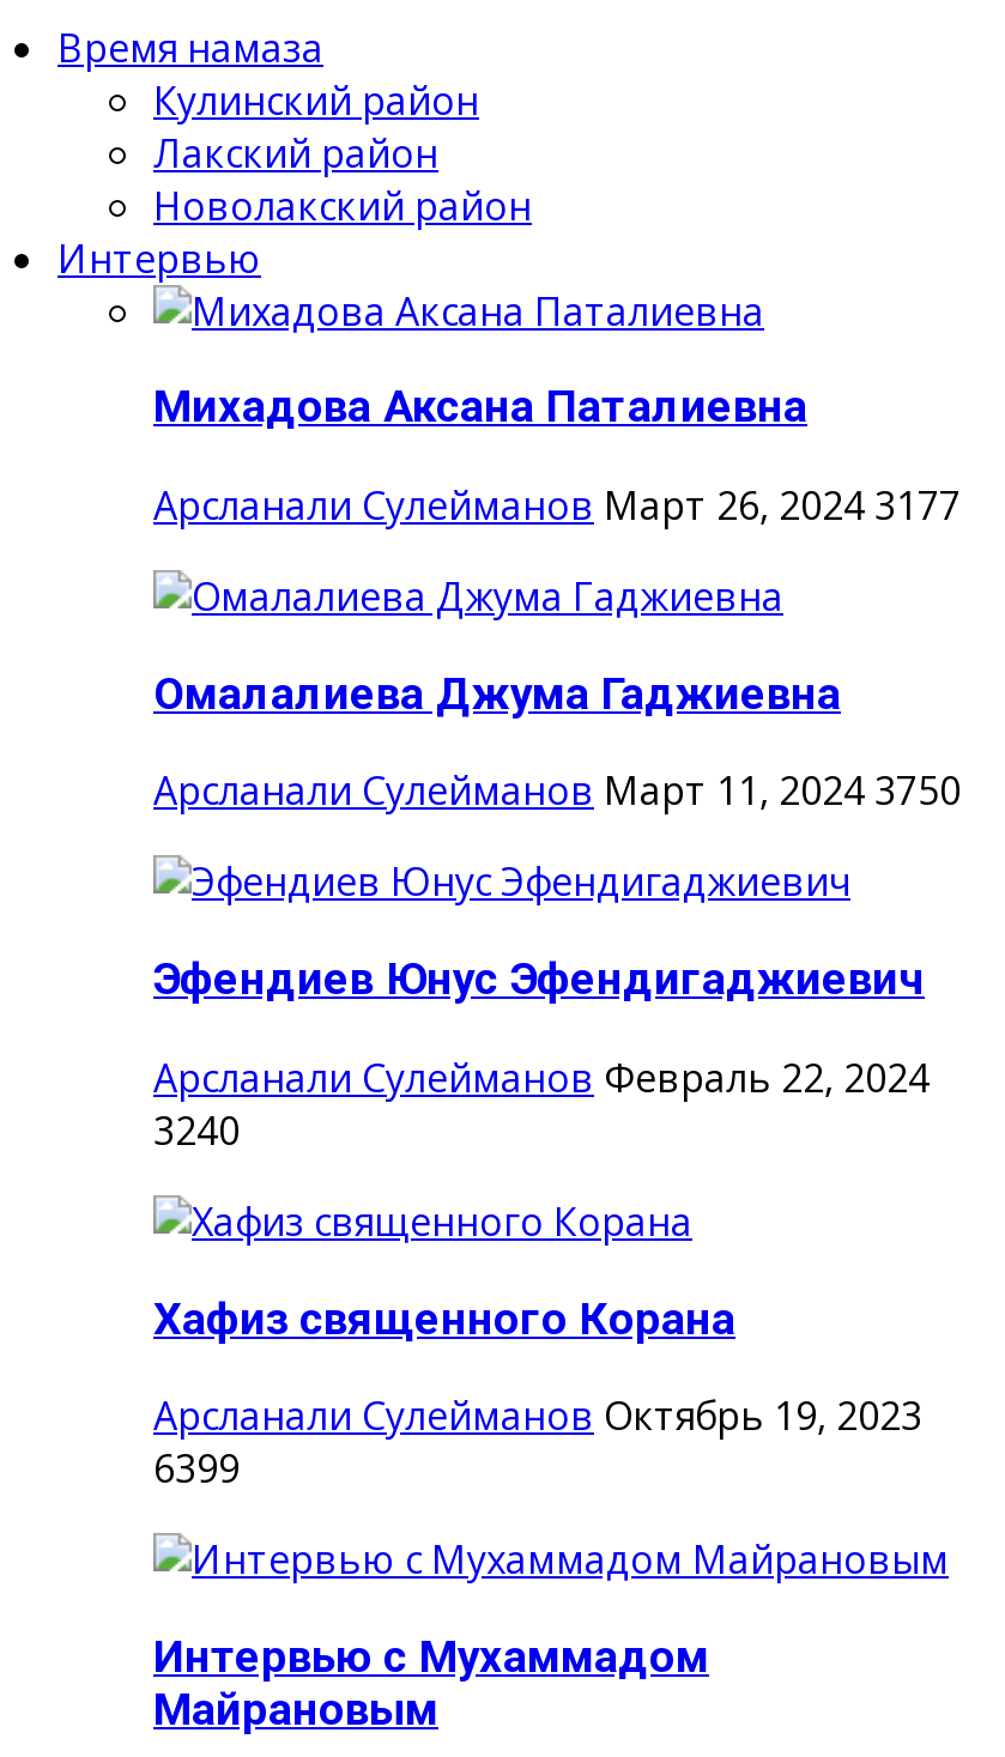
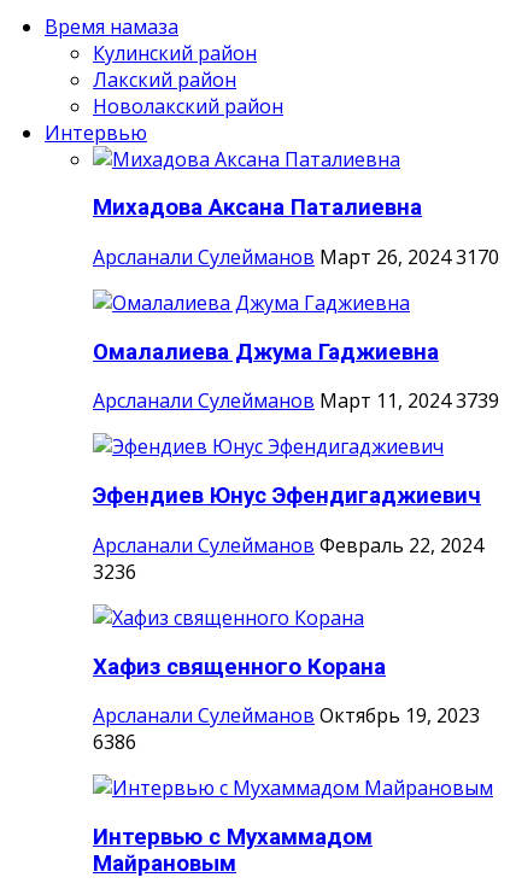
- Арсланали Сулейманов Март 26, 2024 3177
+ Арсланали Сулейманов Март 26, 2024 3170

- Арсланали Сулейманов Март 11, 2024 3750
+ Арсланали Сулейманов Март 11, 2024 3739

- 3240
+ 3236

- 6399
+ 6386
